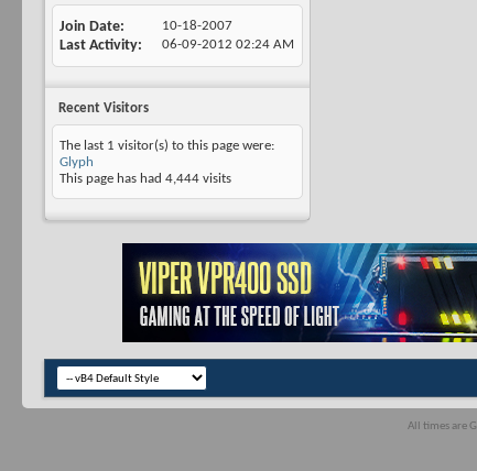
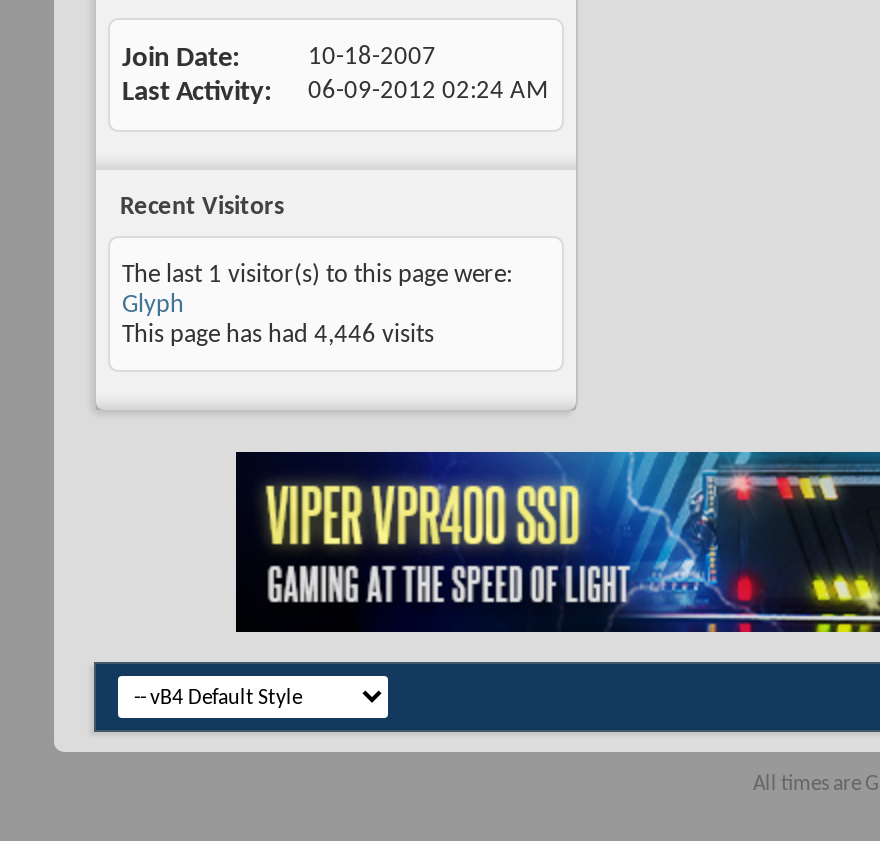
- This page has had 4,444 visits
+ This page has had 4,446 visits
